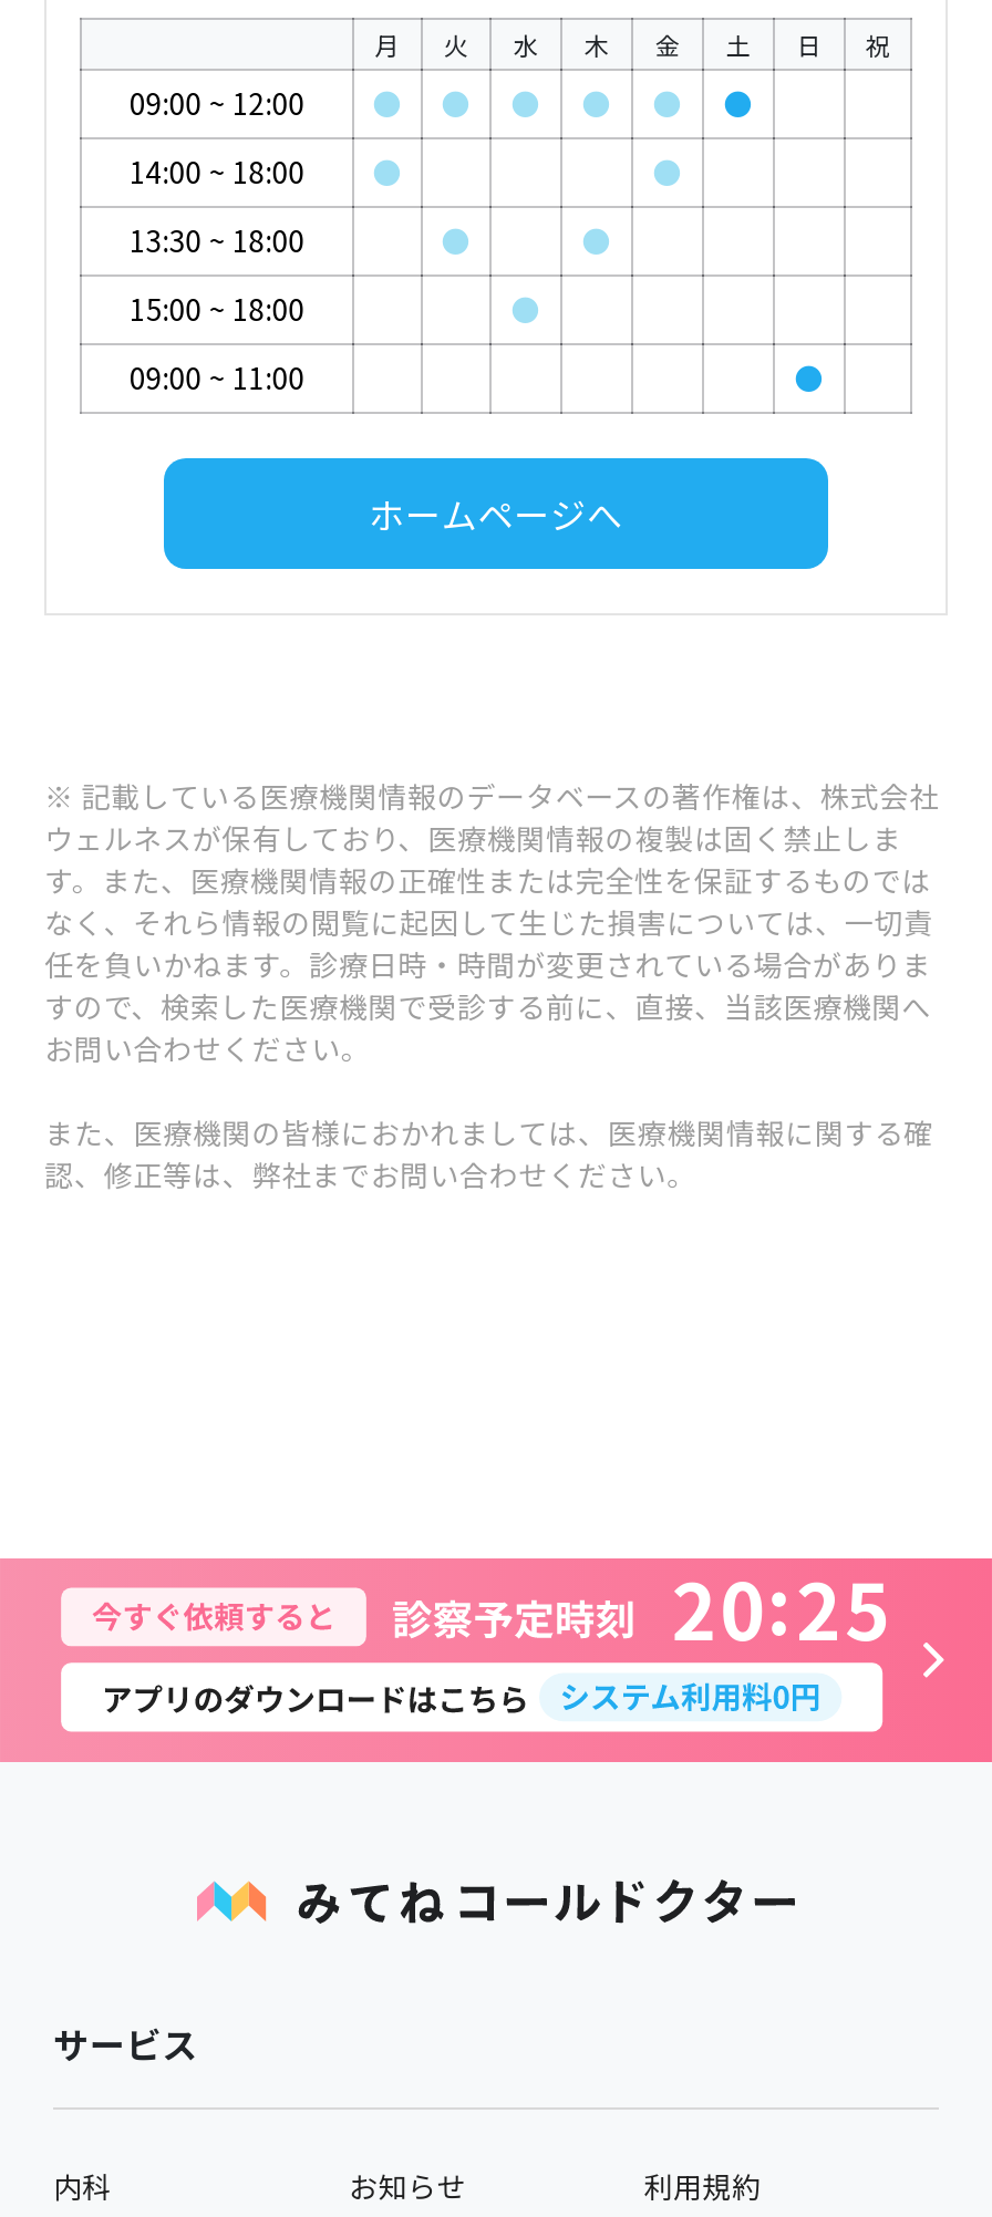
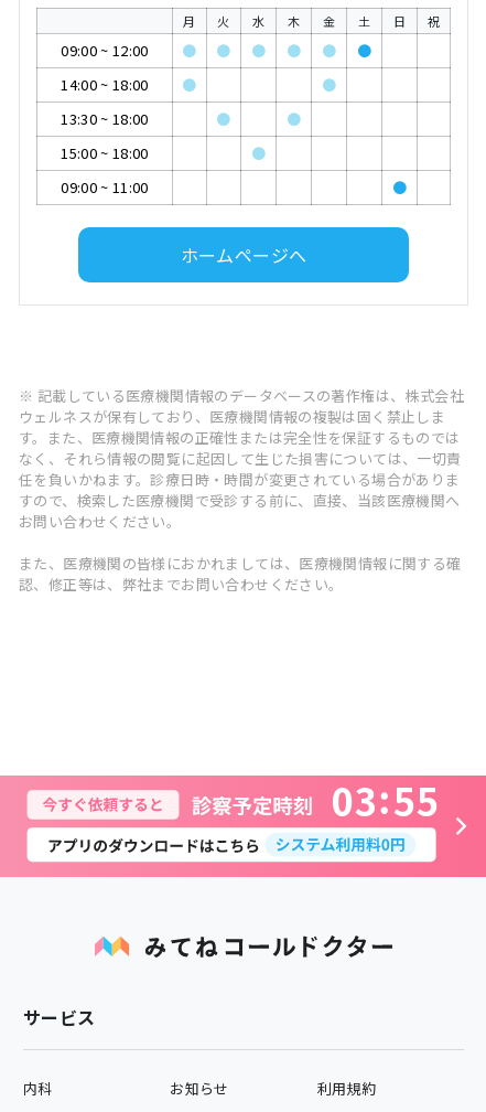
- 2 0 2 5
+ 0 3 5 5
